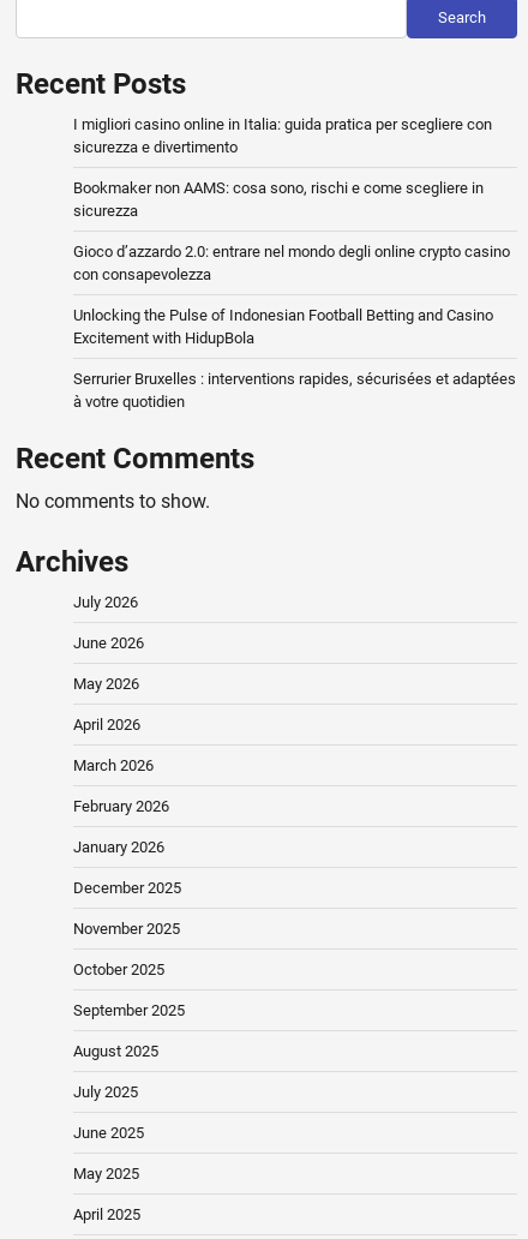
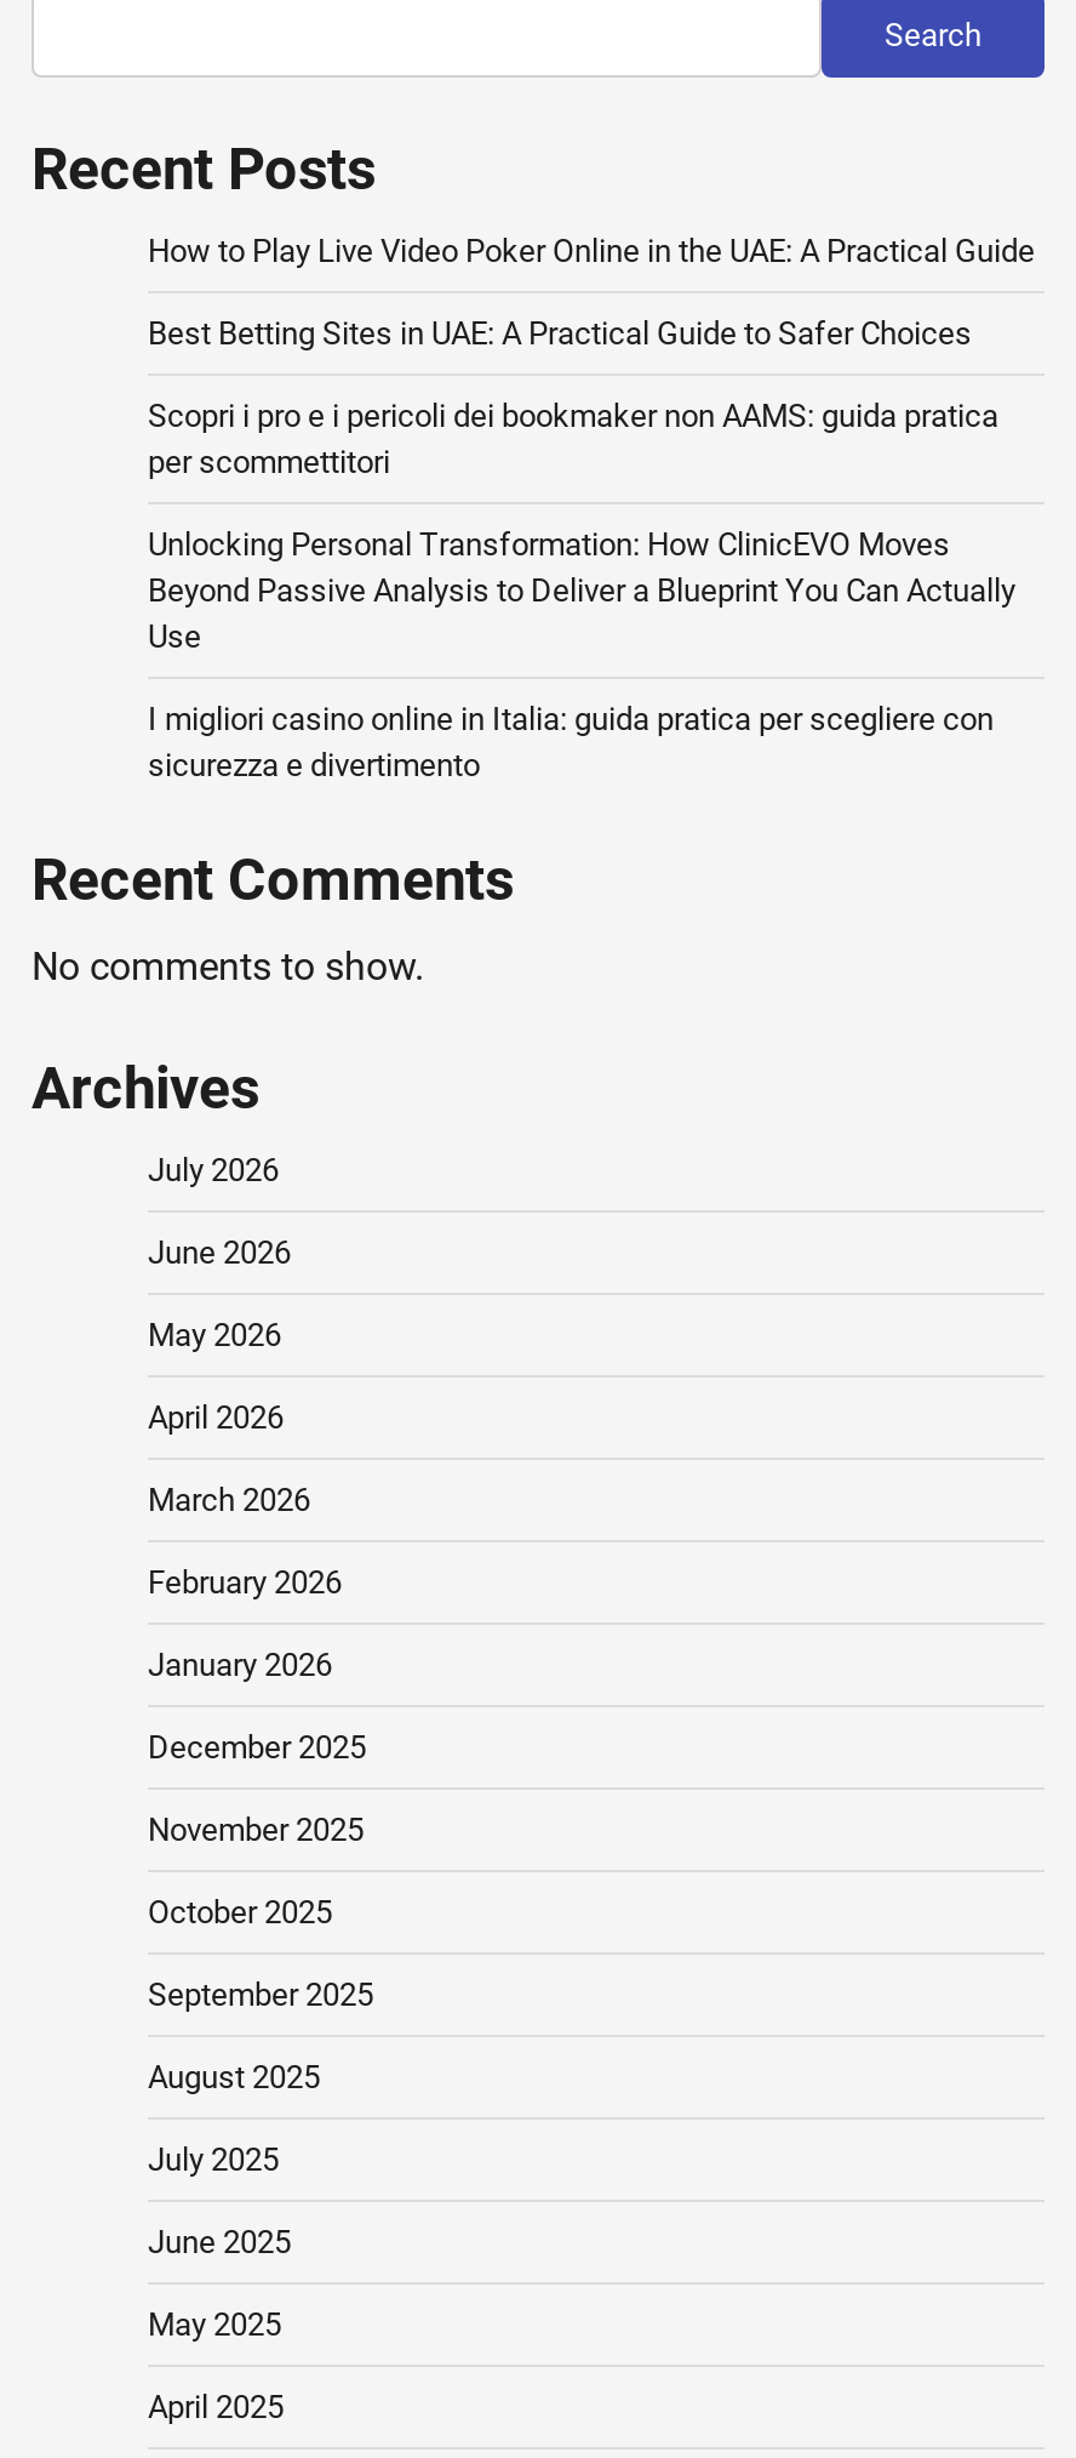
+ How to Play Live Video Poker Online in the UAE: A Practical Guide
+ Best Betting Sites in UAE: A Practical Guide to Safer Choices
+ Scopri i pro e i pericoli dei bookmaker non AAMS: guida pratica
+ per scommettitori
+ Unlocking Personal Transformation: How ClinicEVO Moves
+ Beyond Passive Analysis to Deliver a Blueprint You Can Actually
+ Use

moved down: I migliori casino online in Italia: guida pratica per scegliere con | sicurezza e divertimento

- Bookmaker non AAMS: cosa sono, rischi e come scegliere in
- sicurezza
- Gioco d’azzardo 2.0: entrare nel mondo degli online crypto casino
- con consapevolezza
- Unlocking the Pulse of Indonesian Football Betting and Casino
- Excitement with HidupBola
- Serrurier Bruxelles : interventions rapides, sécurisées et adaptées
- à votre quotidien
